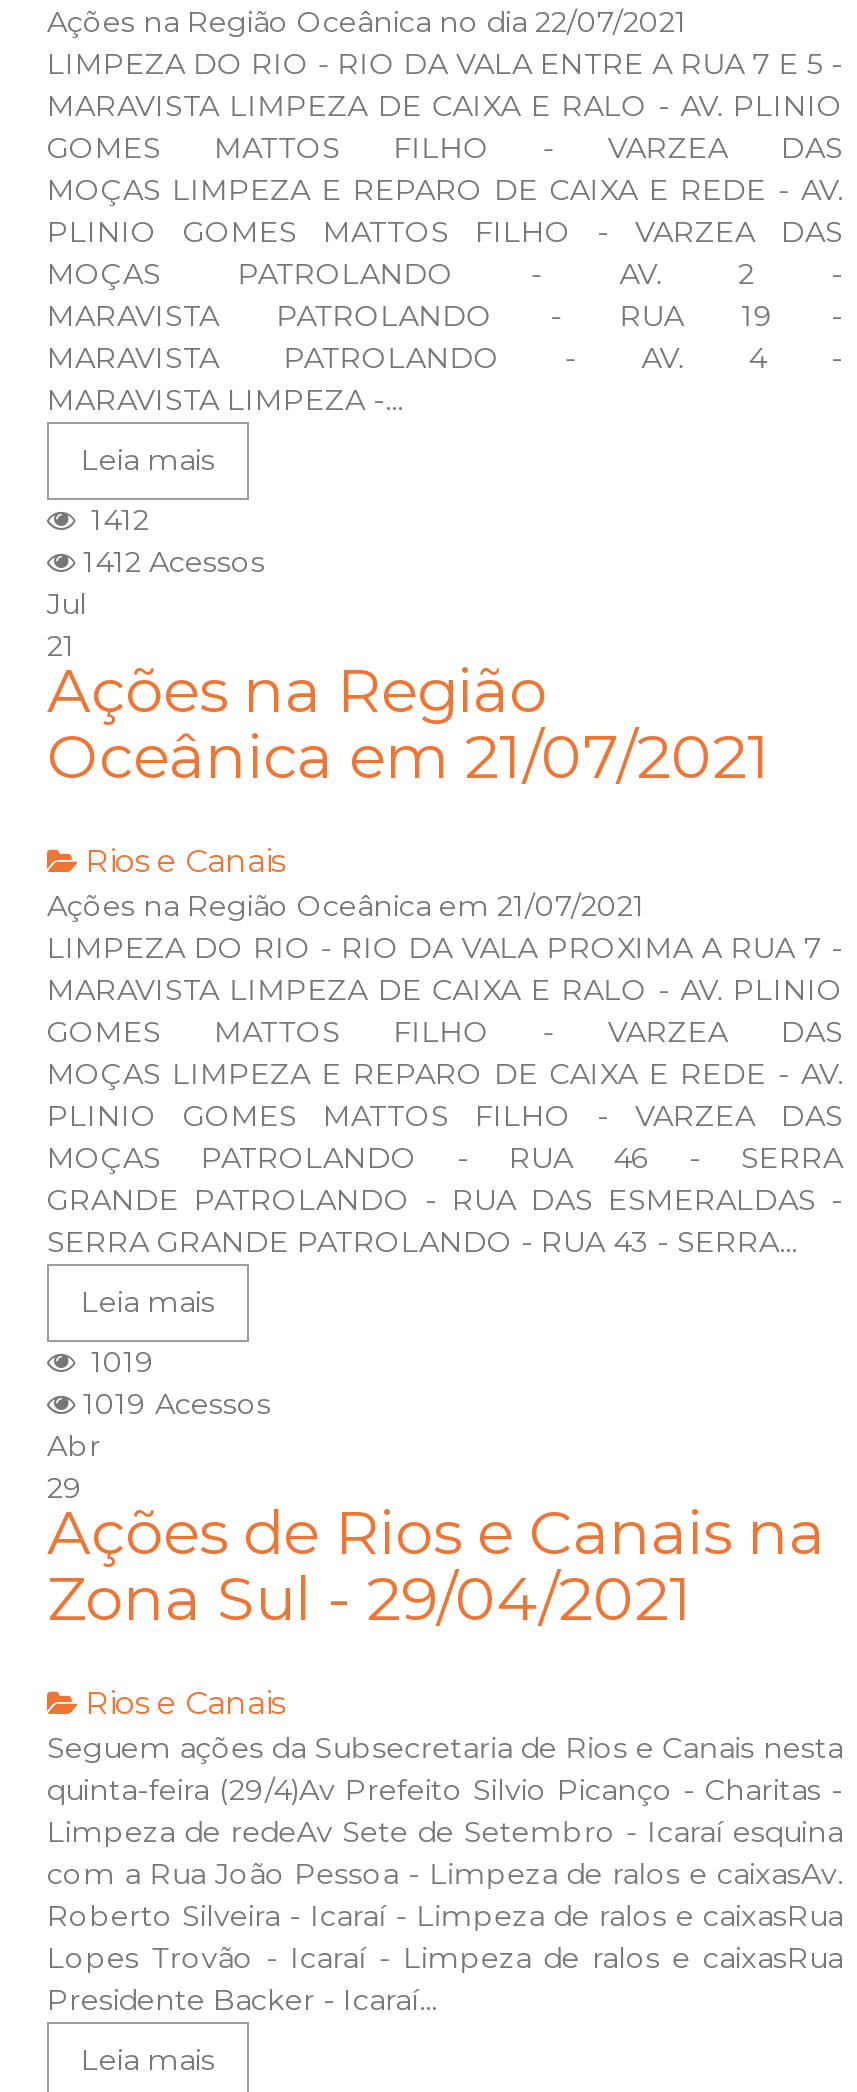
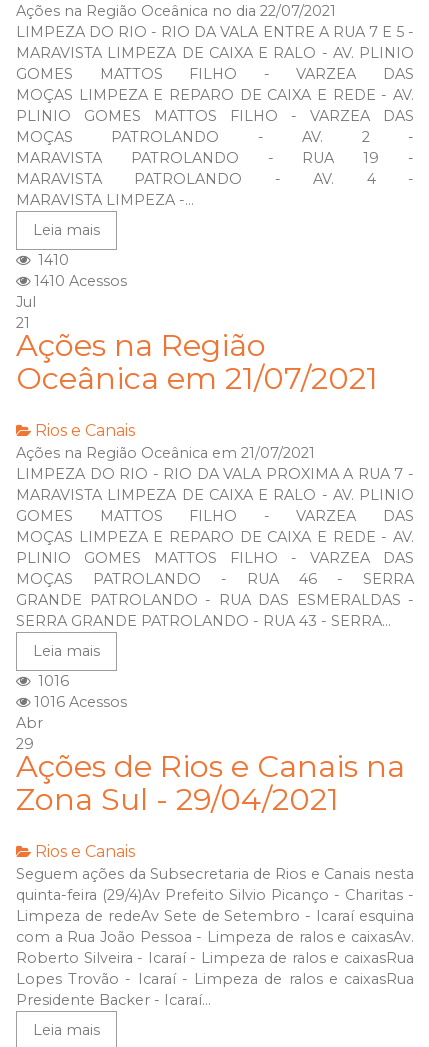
- 1412
+ 1410

- 1412 Acessos
+ 1410 Acessos

- 1019
+ 1016

- 1019 Acessos
+ 1016 Acessos
